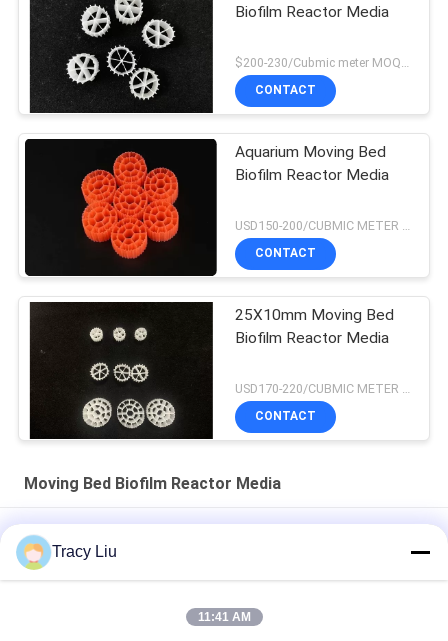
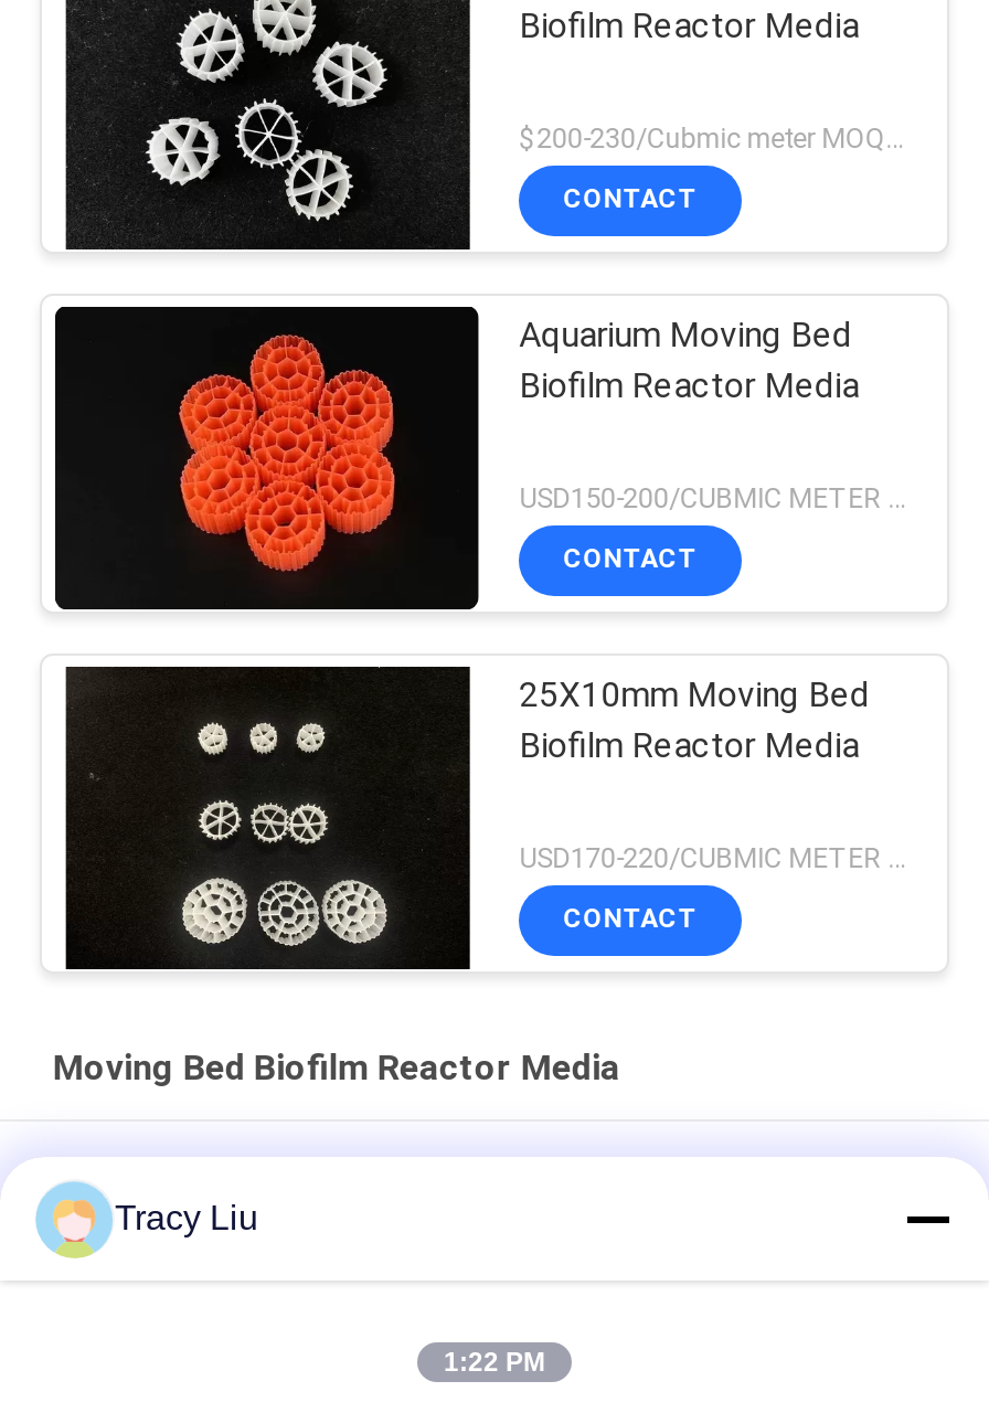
- 11:41 AM
+ 1:22 PM
